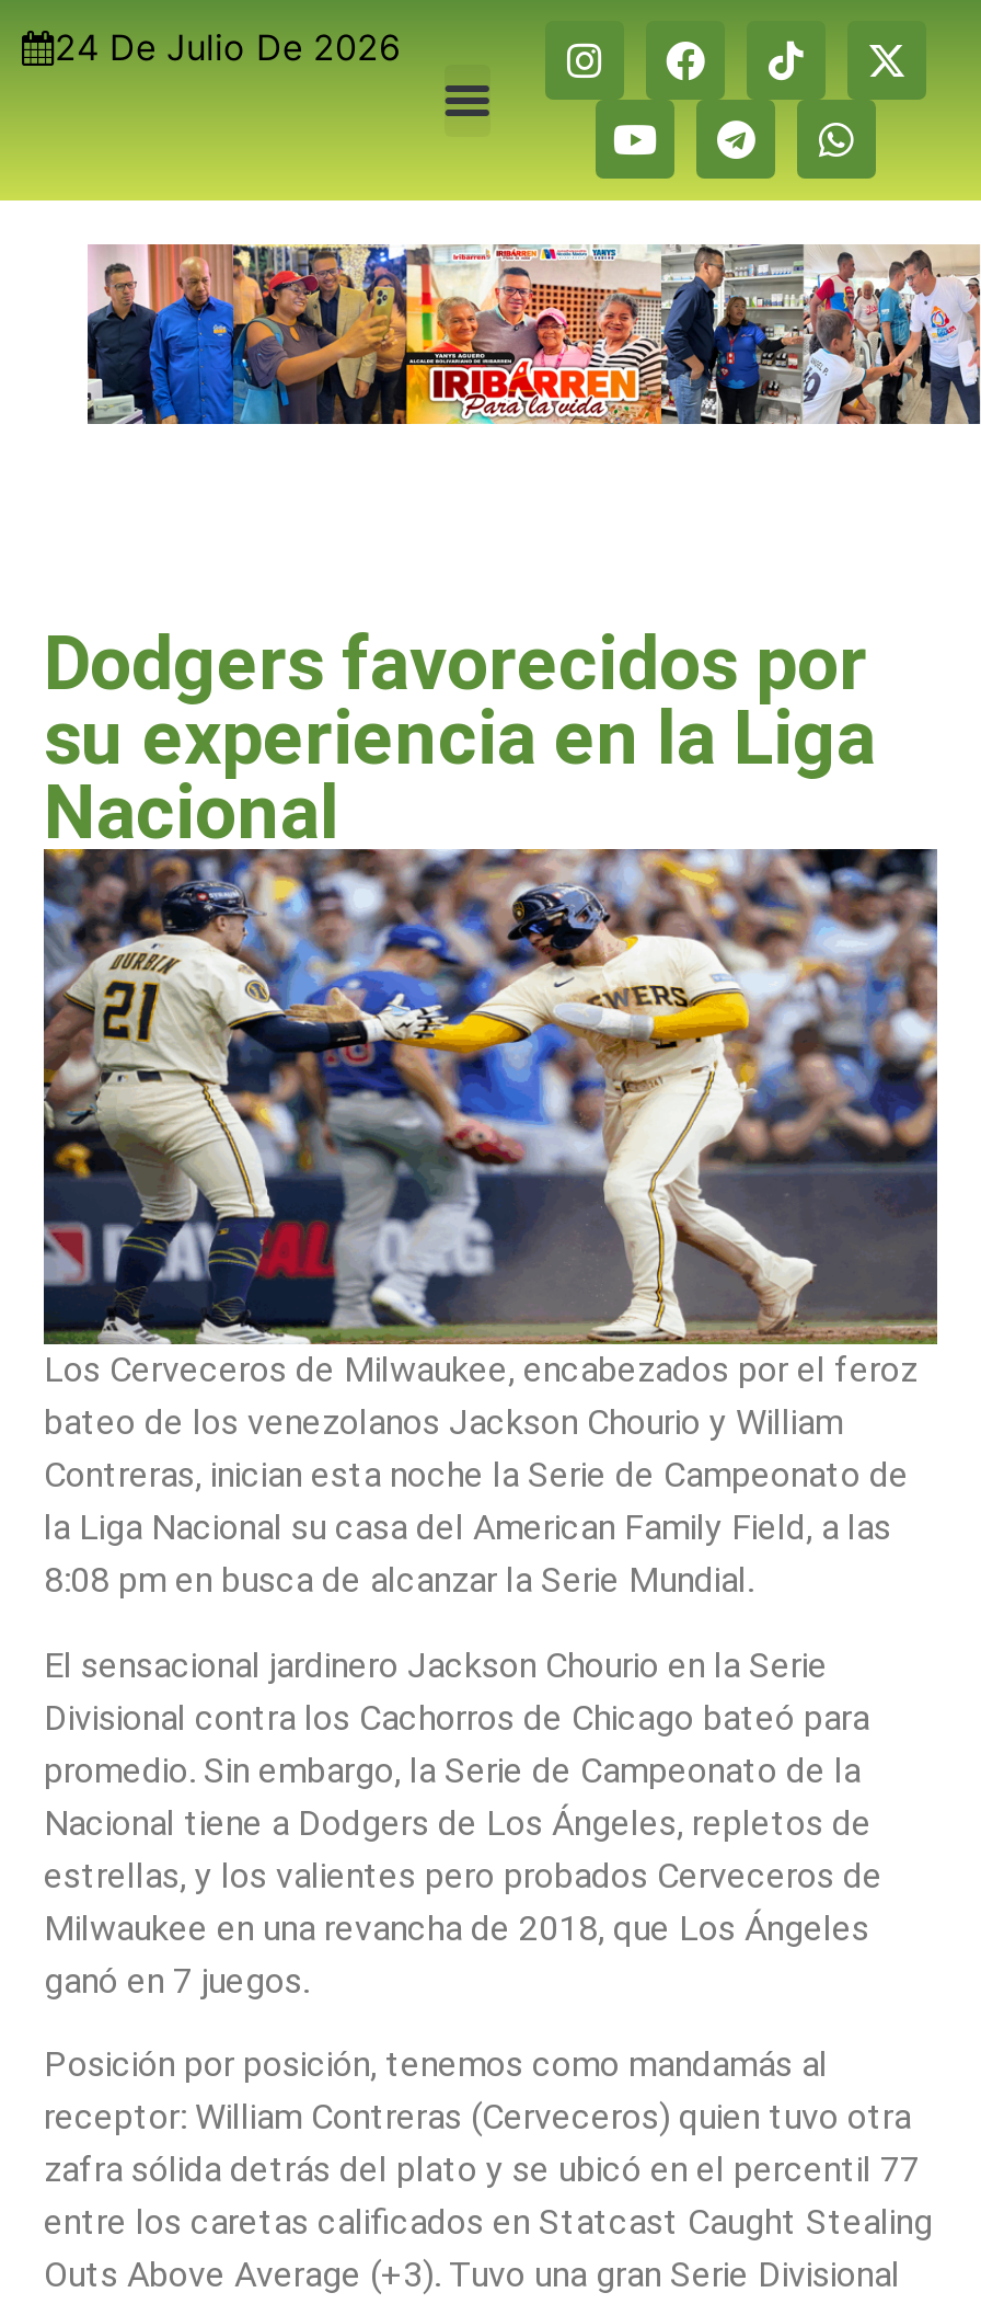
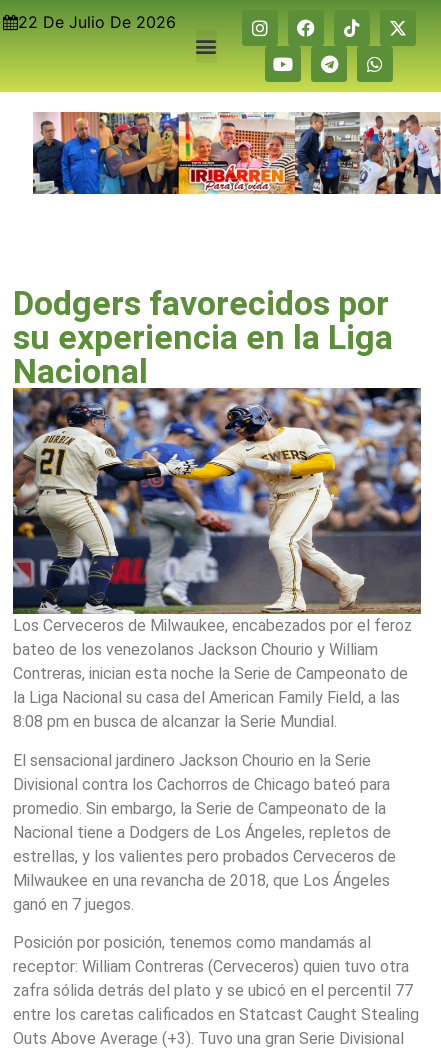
- 24 De Julio De 2026
+ 22 De Julio De 2026
